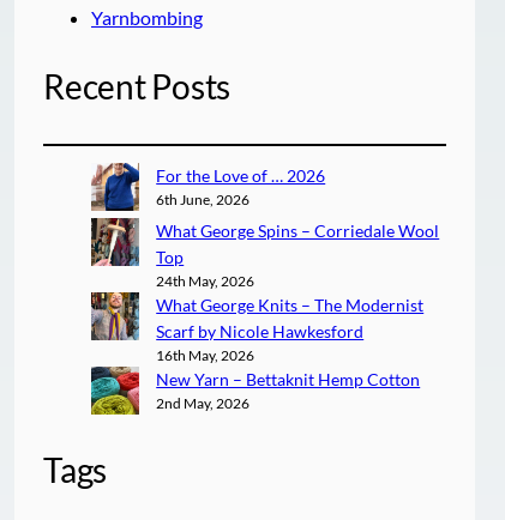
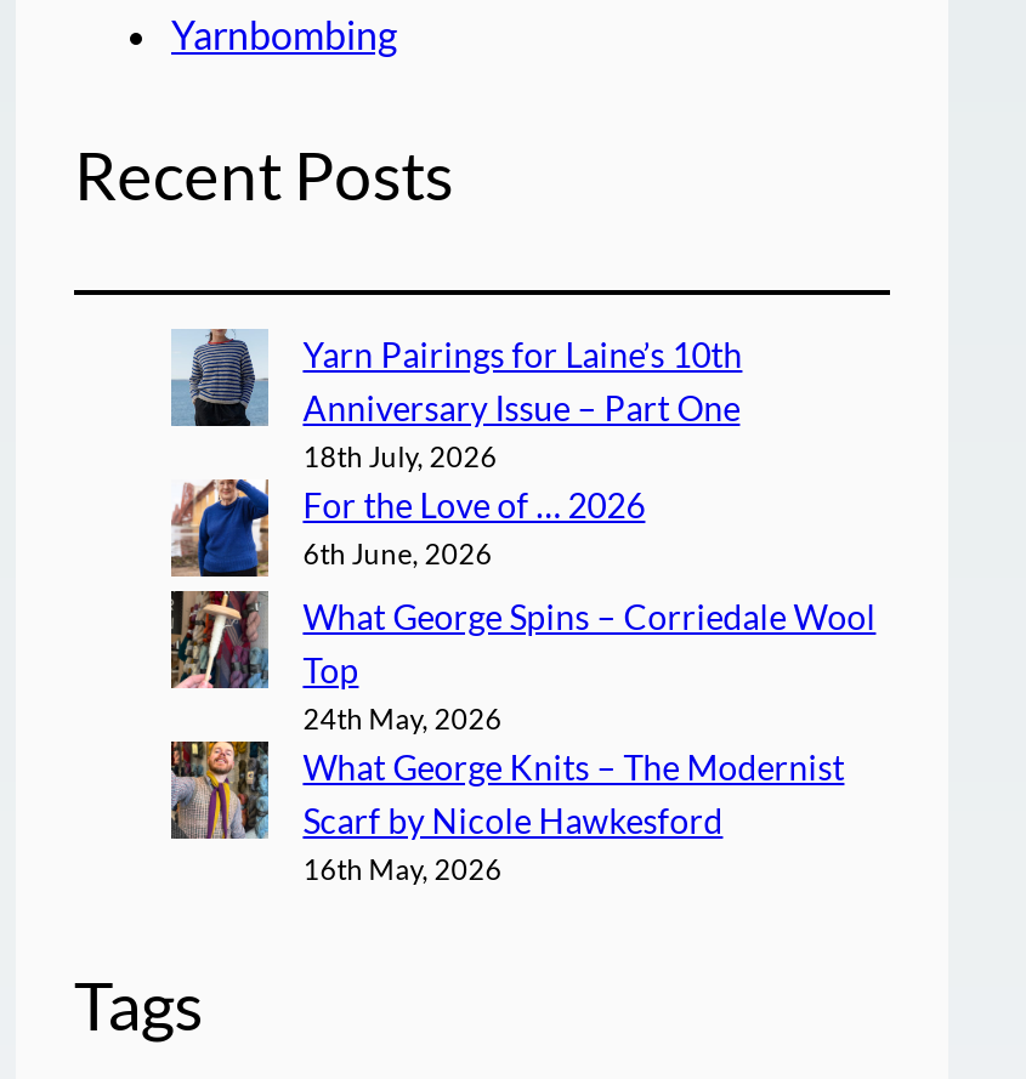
+ [image]
+ Yarn Pairings for Laine’s 10th
+ Anniversary Issue – Part One
+ 18th July, 2026

moved down: [image] | For the Love of … 2026 | 6th June, 2026 | ... | Scarf by Nicole Hawkesford | 16th May, 2026

- [image]
- New Yarn – Bettaknit Hemp Cotton
- 2nd May, 2026
